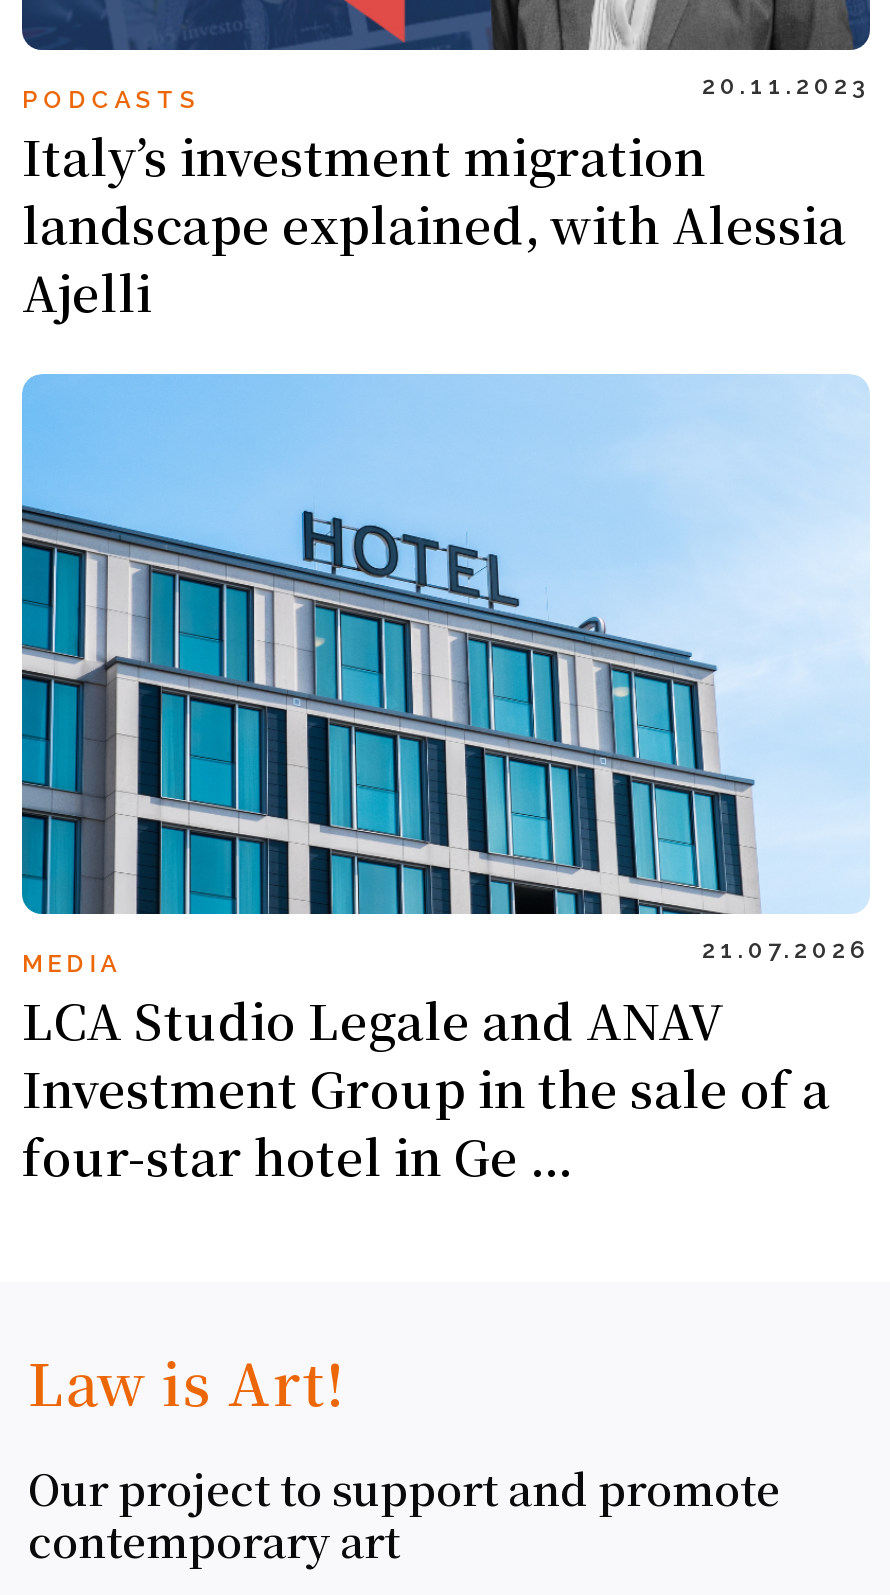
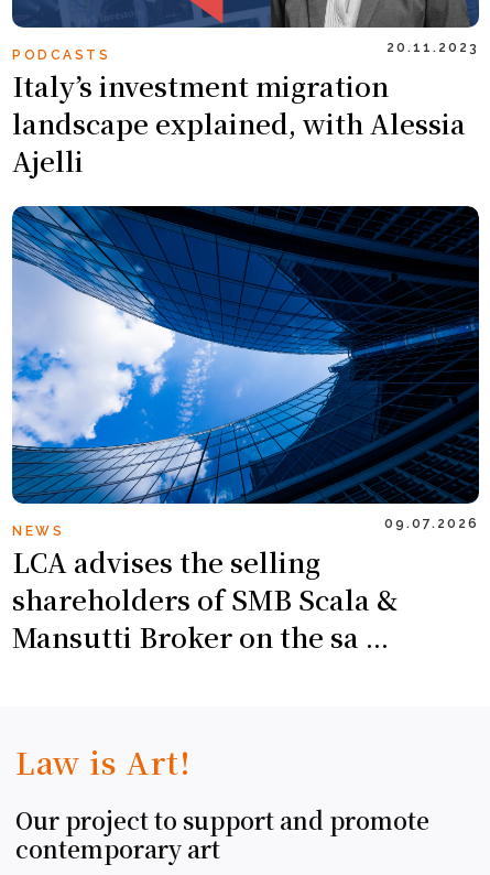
- [image]
- MEDIA
- 21.07.2026
- LCA Studio Legale and ANAV
- Investment Group in the sale of a
- four-star hotel in Ge ...
+ [image]
+ NEWS
+ 09.07.2026
+ LCA advises the selling
+ shareholders of SMB Scala &
+ Mansutti Broker on the sa ...
